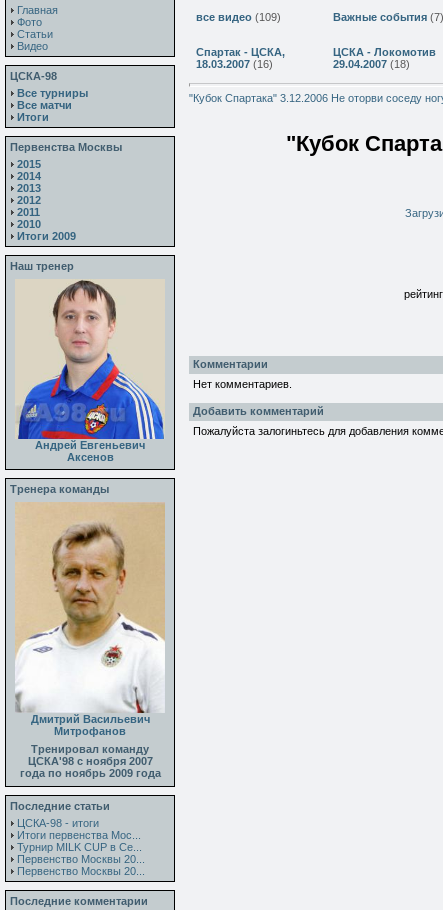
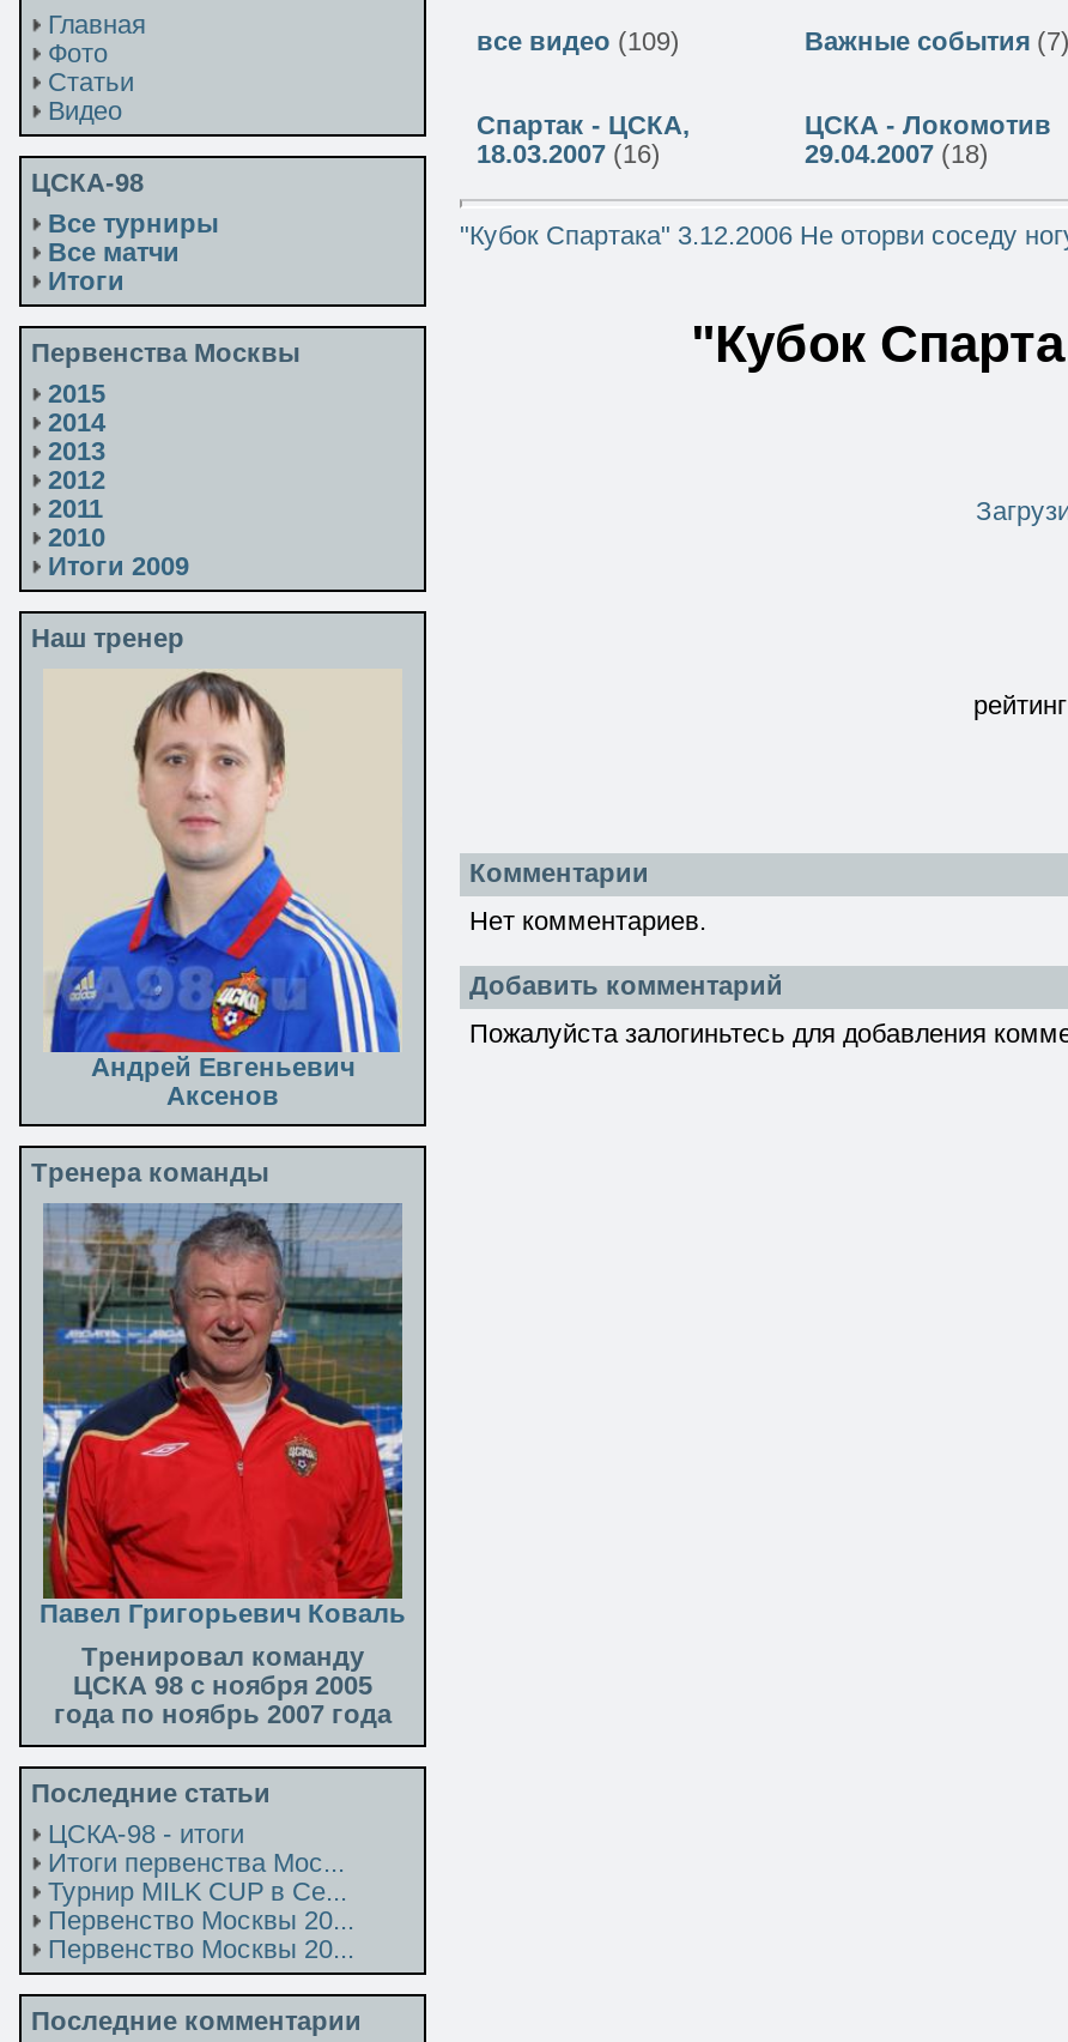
- [image]
+ [image]

- Дмитрий Васильевич
- Митрофанов
+ Павел Григорьевич Коваль

- ЦСКА'98 с ноября 2007
- года по ноябрь 2009 года
+ ЦСКА 98 с ноября 2005
+ года по ноябрь 2007 года
